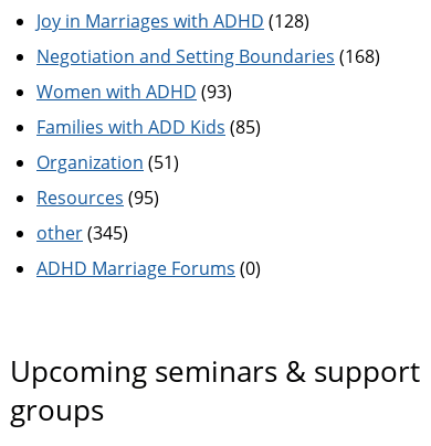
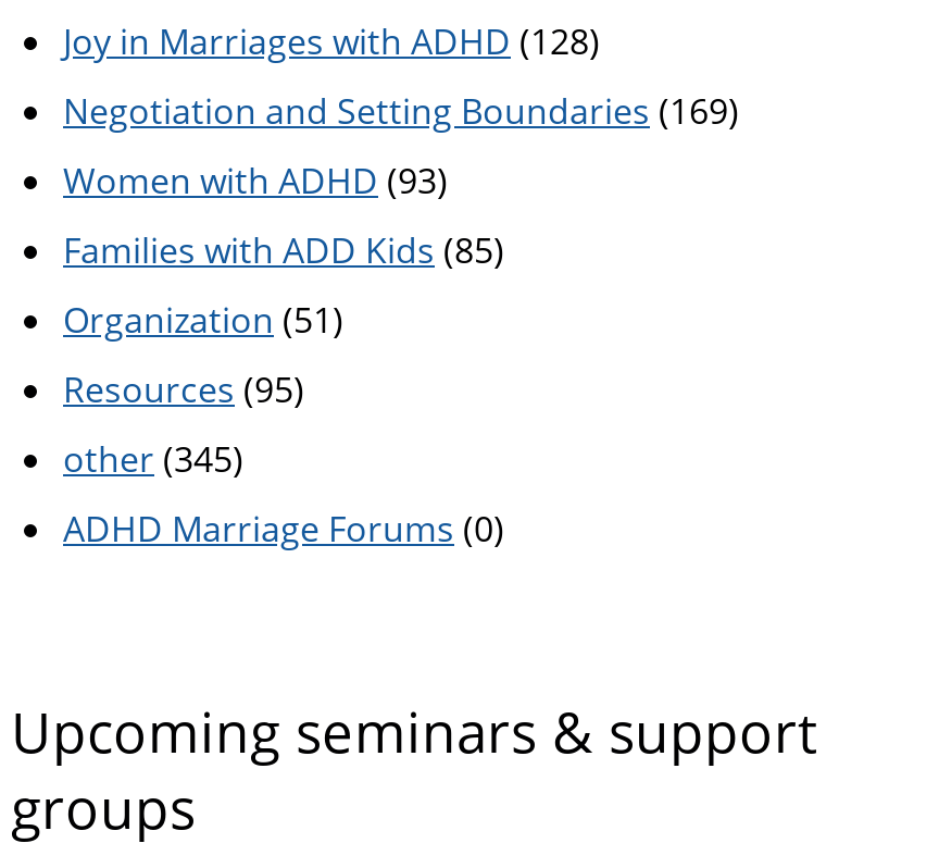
- Negotiation and Setting Boundaries (168)
+ Negotiation and Setting Boundaries (169)
